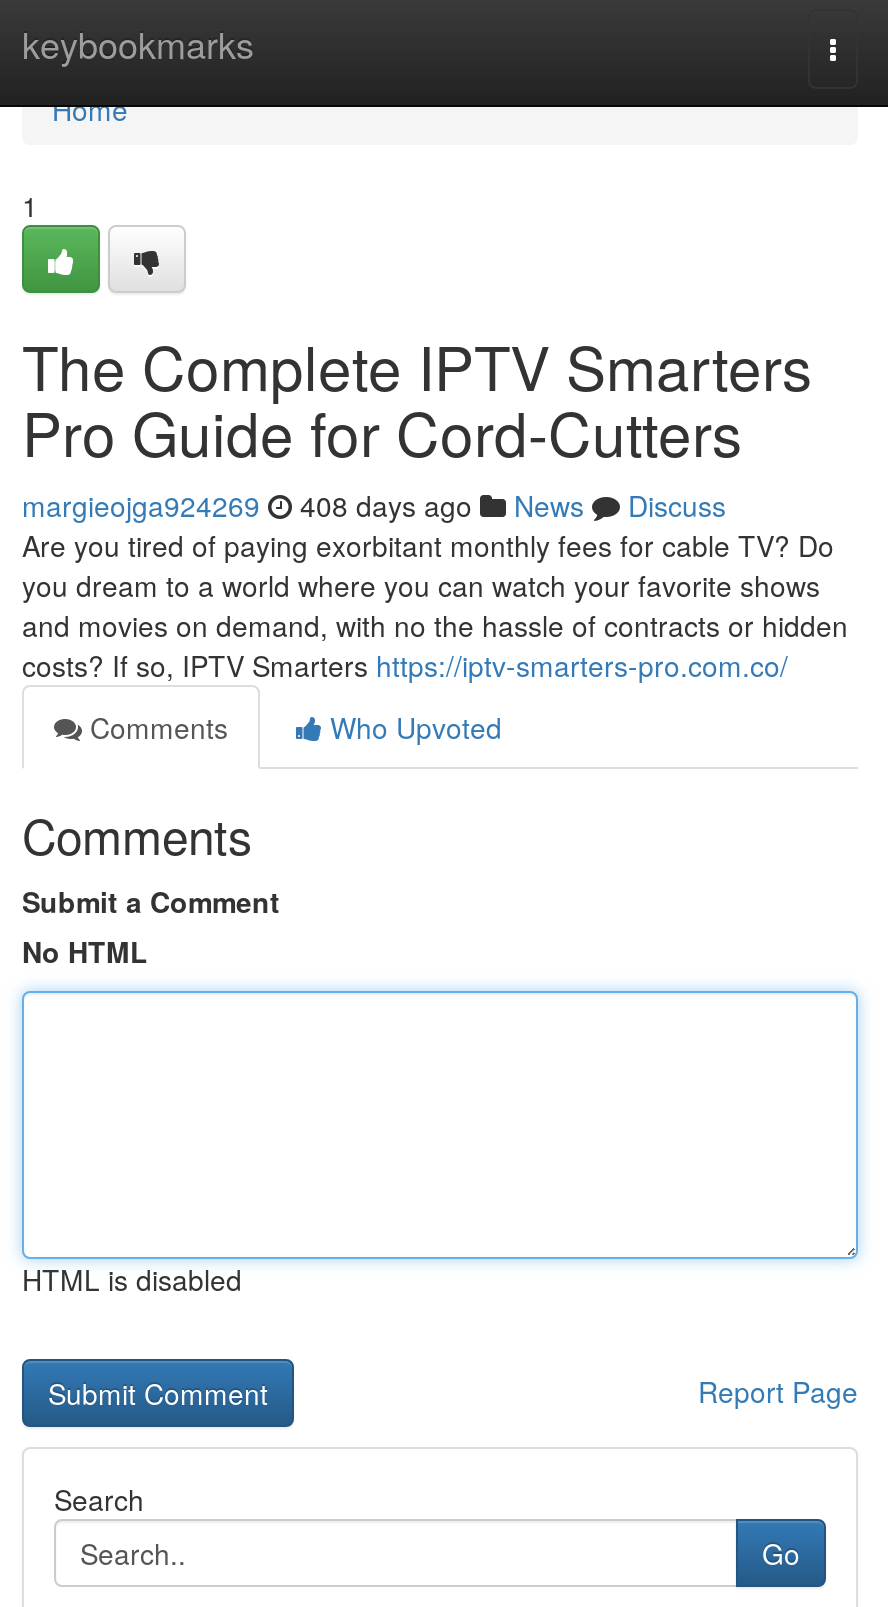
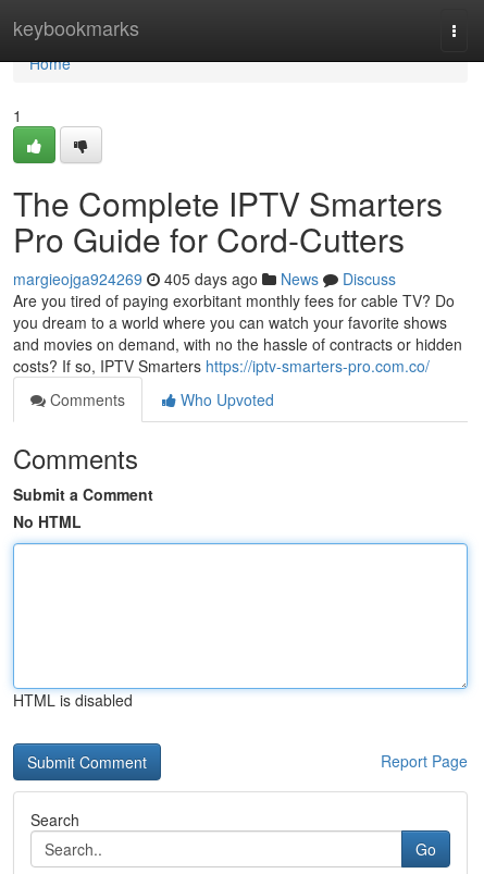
- margieojga924269 408 days ago News Discuss
+ margieojga924269 405 days ago News Discuss
